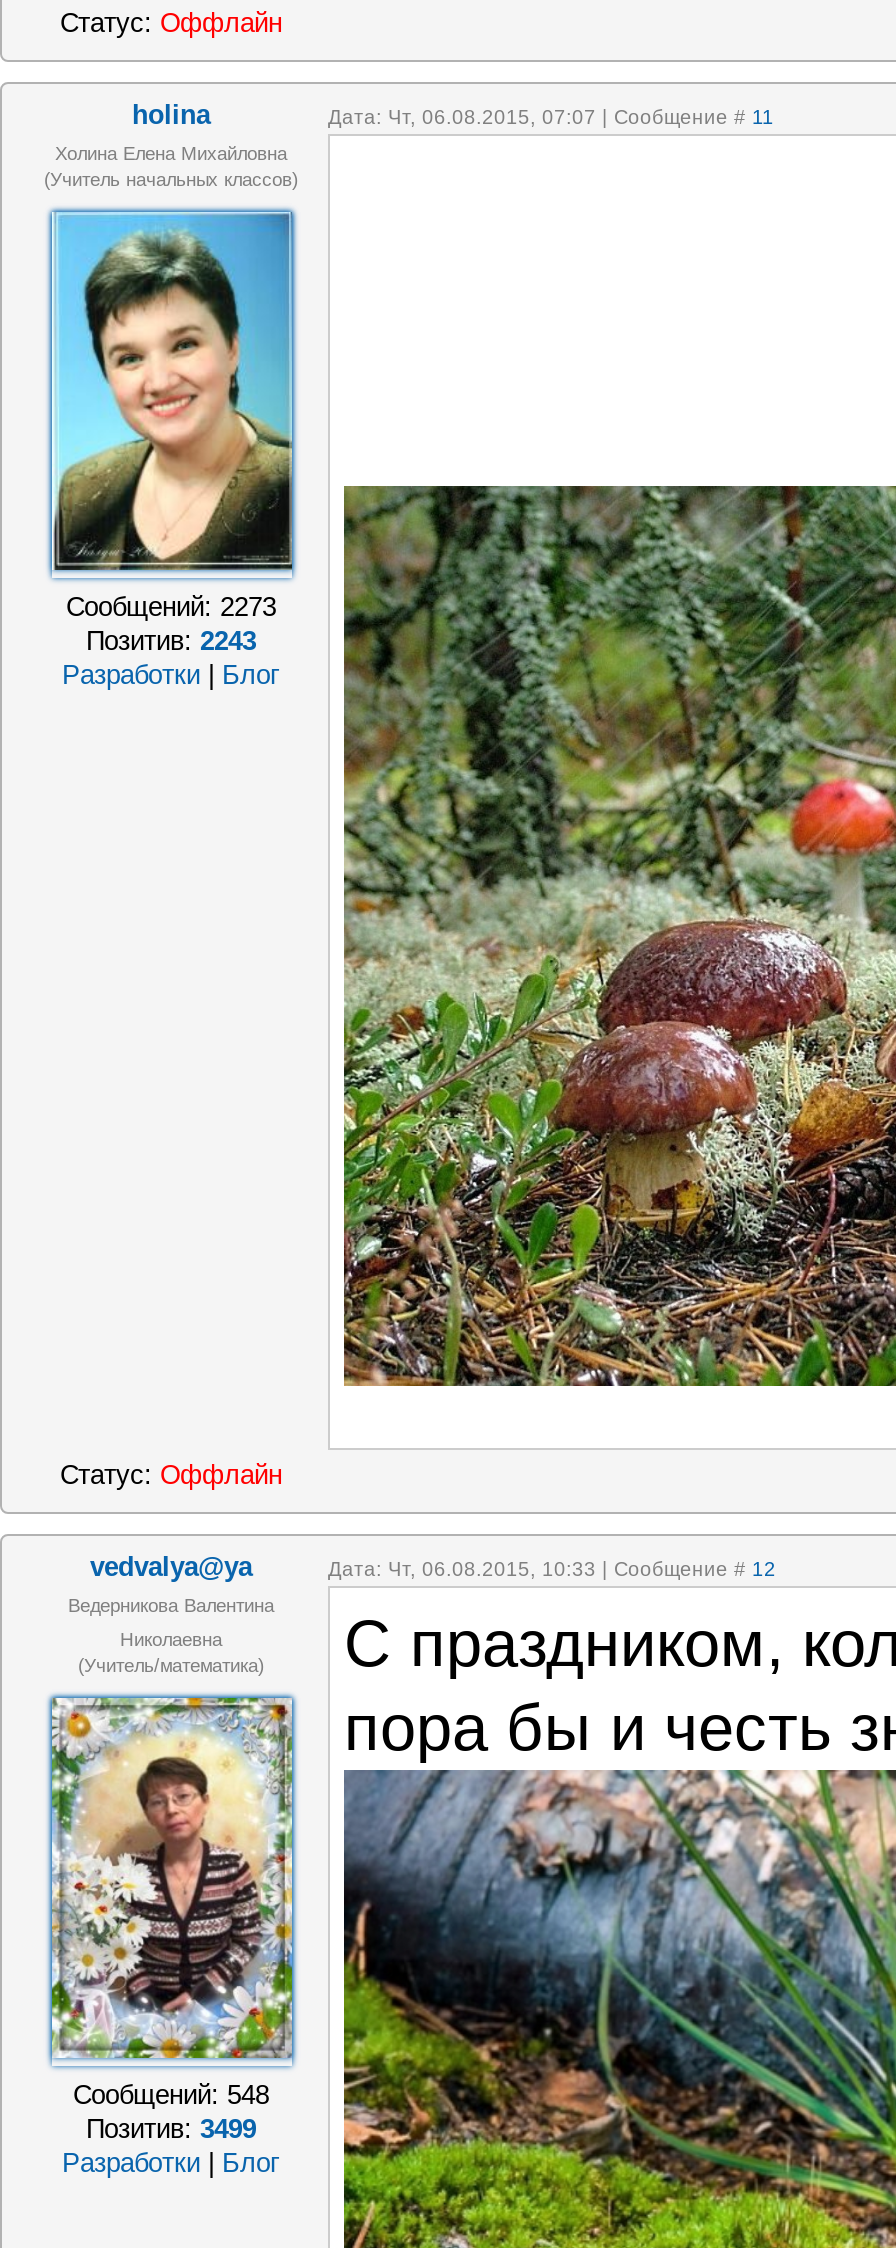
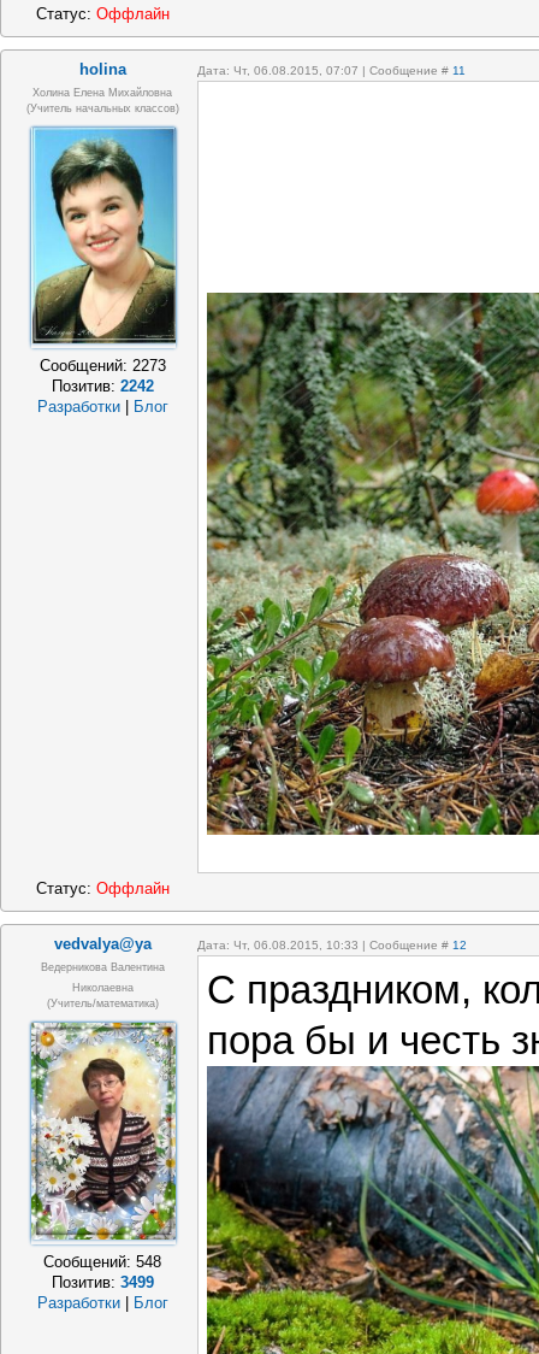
- Позитив: 2243
+ Позитив: 2242
